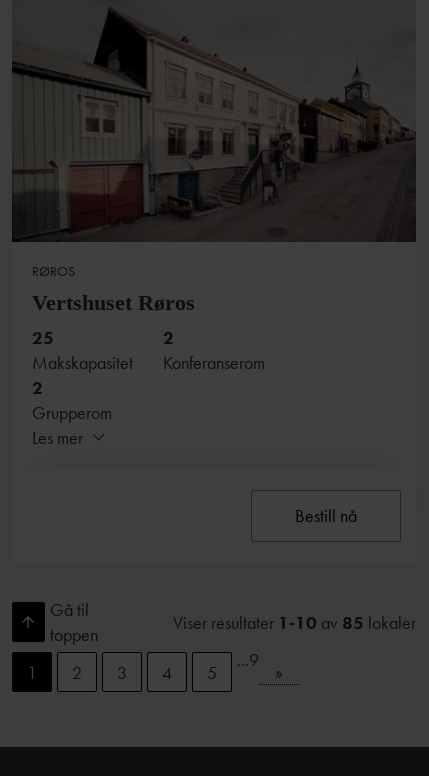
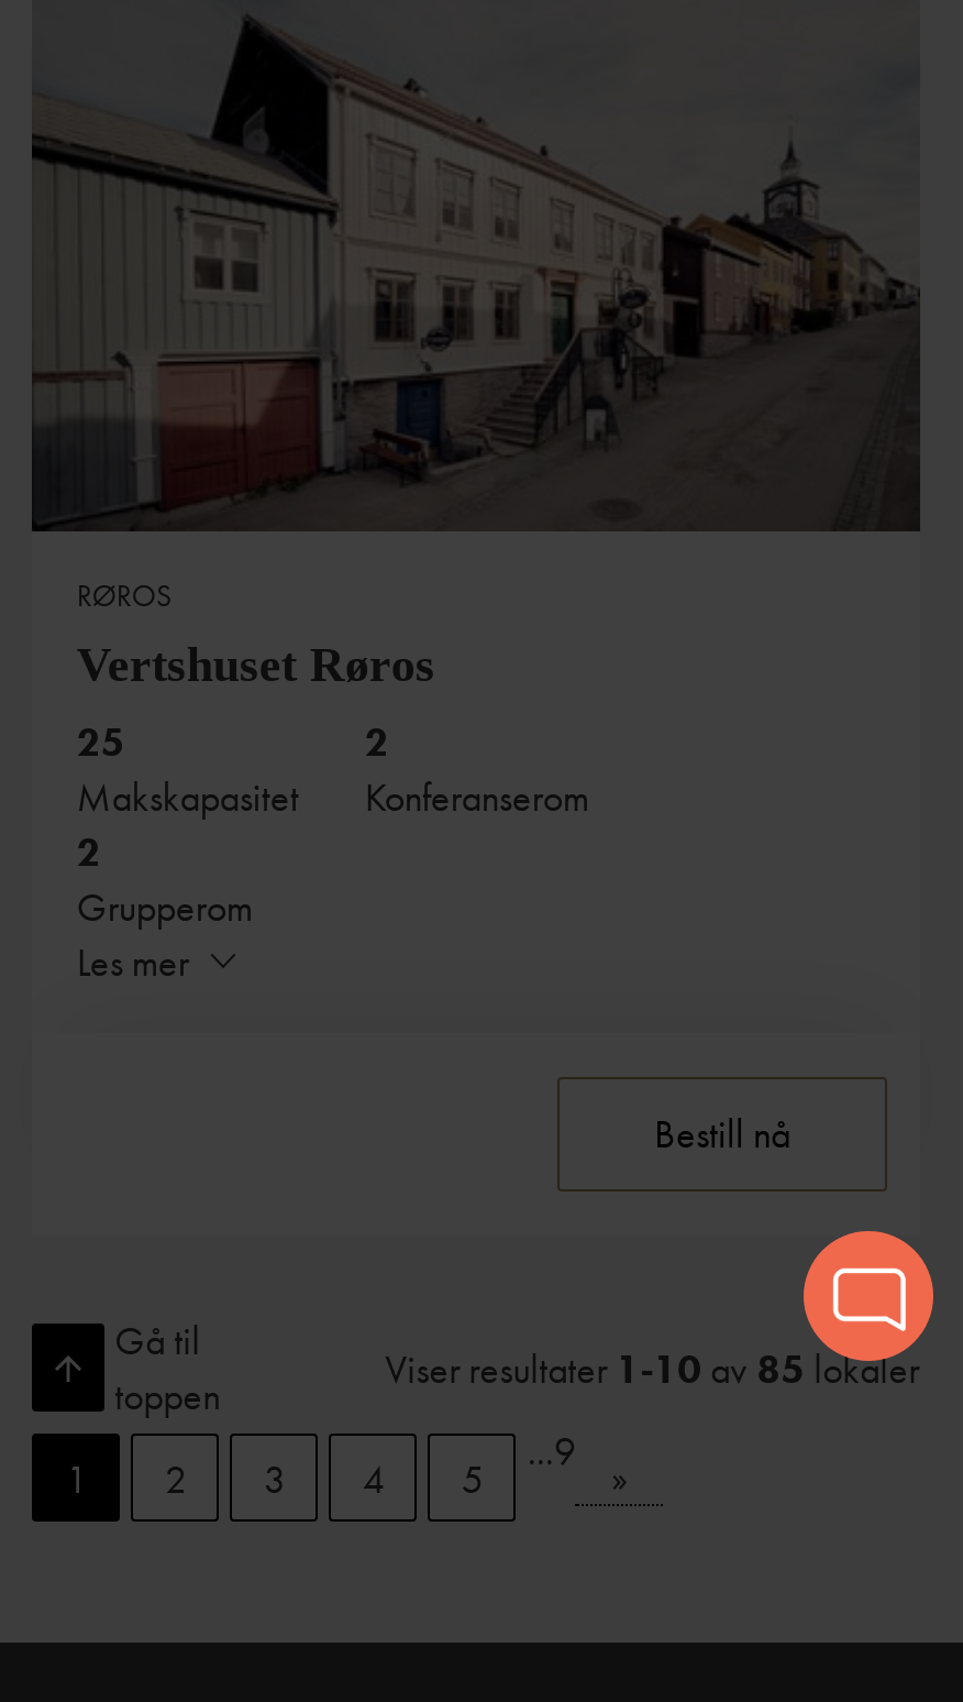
+ [image]
